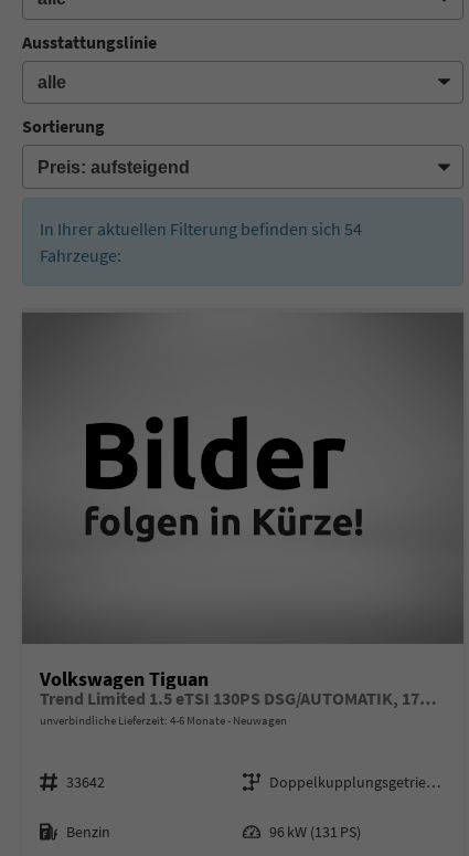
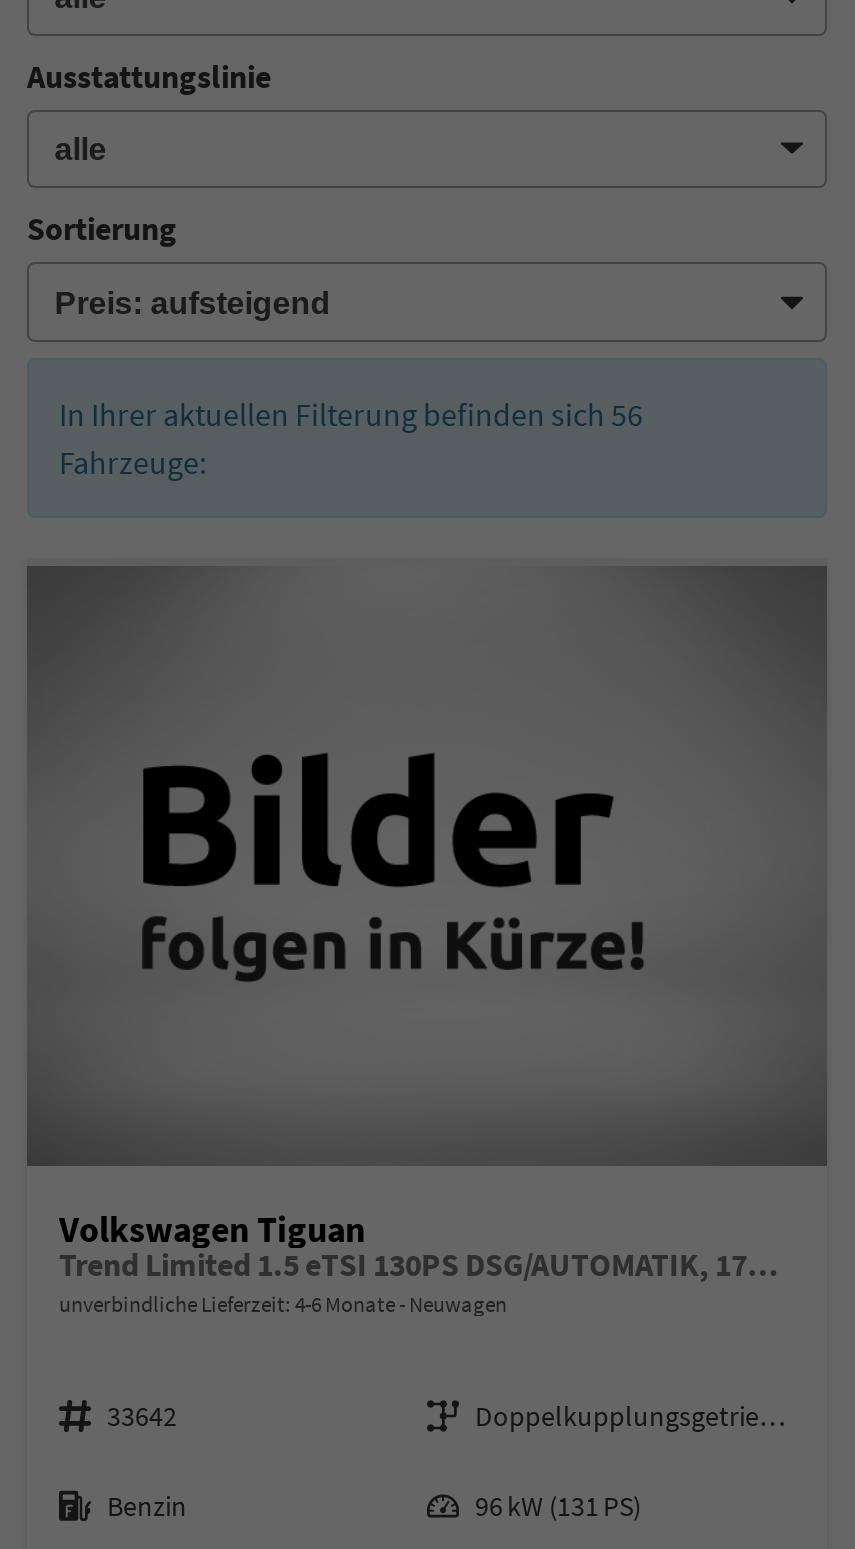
- In Ihrer aktuellen Filterung befinden sich 54
+ In Ihrer aktuellen Filterung befinden sich 56
